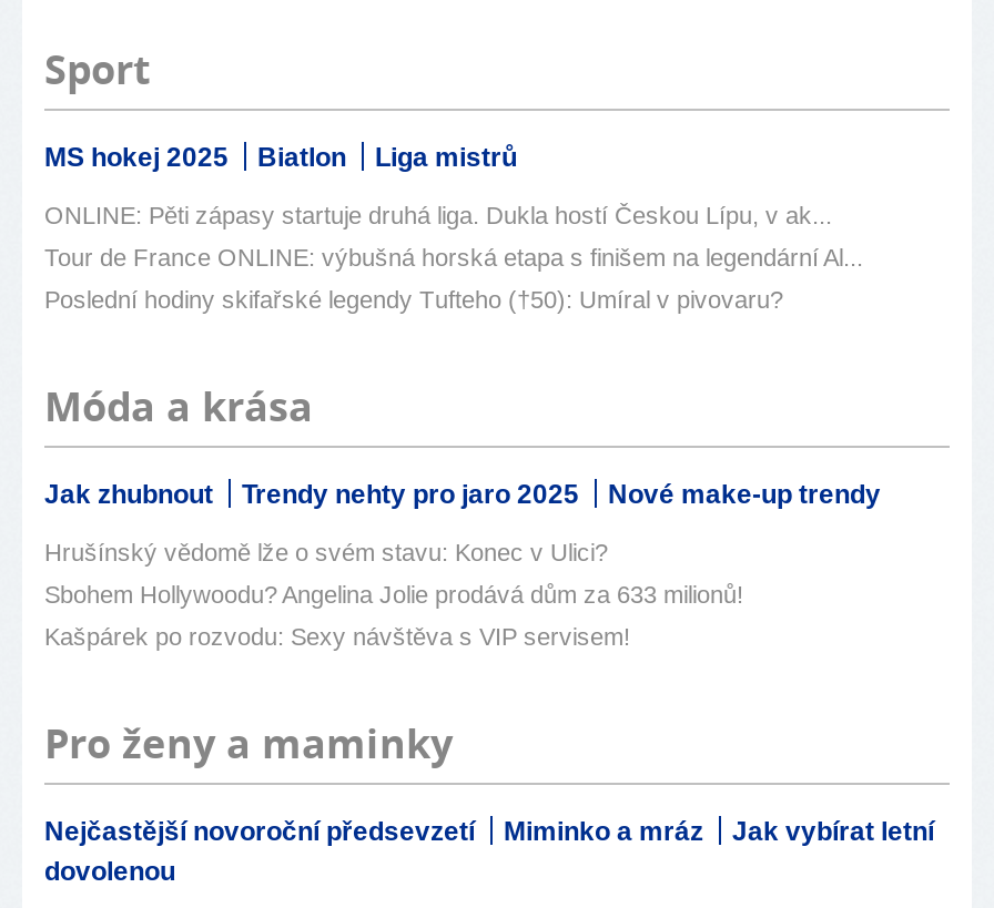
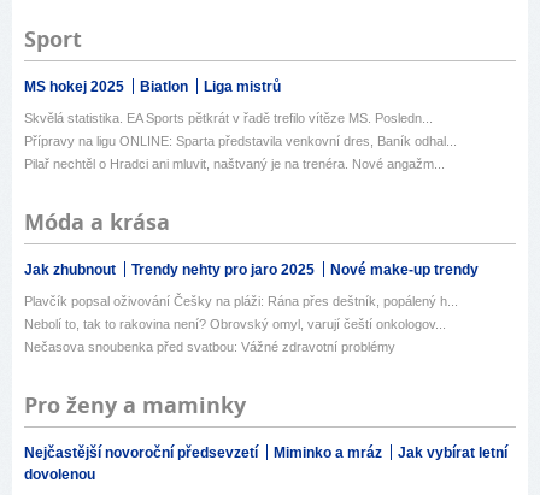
- ONLINE: Pěti zápasy startuje druhá liga. Dukla hostí Českou Lípu, v ak...
+ Skvělá statistika. EA Sports pětkrát v řadě trefilo vítěze MS. Posledn...

- Tour de France ONLINE: výbušná horská etapa s finišem na legendární Al...
+ Přípravy na ligu ONLINE: Sparta představila venkovní dres, Baník odhal...

- Poslední hodiny skifařské legendy Tufteho (†50): Umíral v pivovaru?
+ Pilař nechtěl o Hradci ani mluvit, naštvaný je na trenéra. Nové angažm...

- Hrušínský vědomě lže o svém stavu: Konec v Ulici?
+ Plavčík popsal oživování Češky na pláži: Rána přes deštník, popálený h...

- Sbohem Hollywoodu? Angelina Jolie prodává dům za 633 milionů!
+ Nebolí to, tak to rakovina není? Obrovský omyl, varují čeští onkologov...

- Kašpárek po rozvodu: Sexy návštěva s VIP servisem!
+ Nečasova snoubenka před svatbou: Vážné zdravotní problémy
